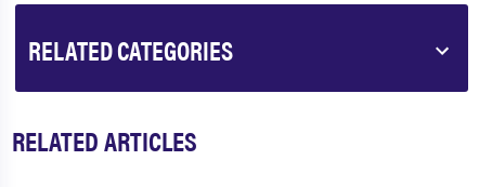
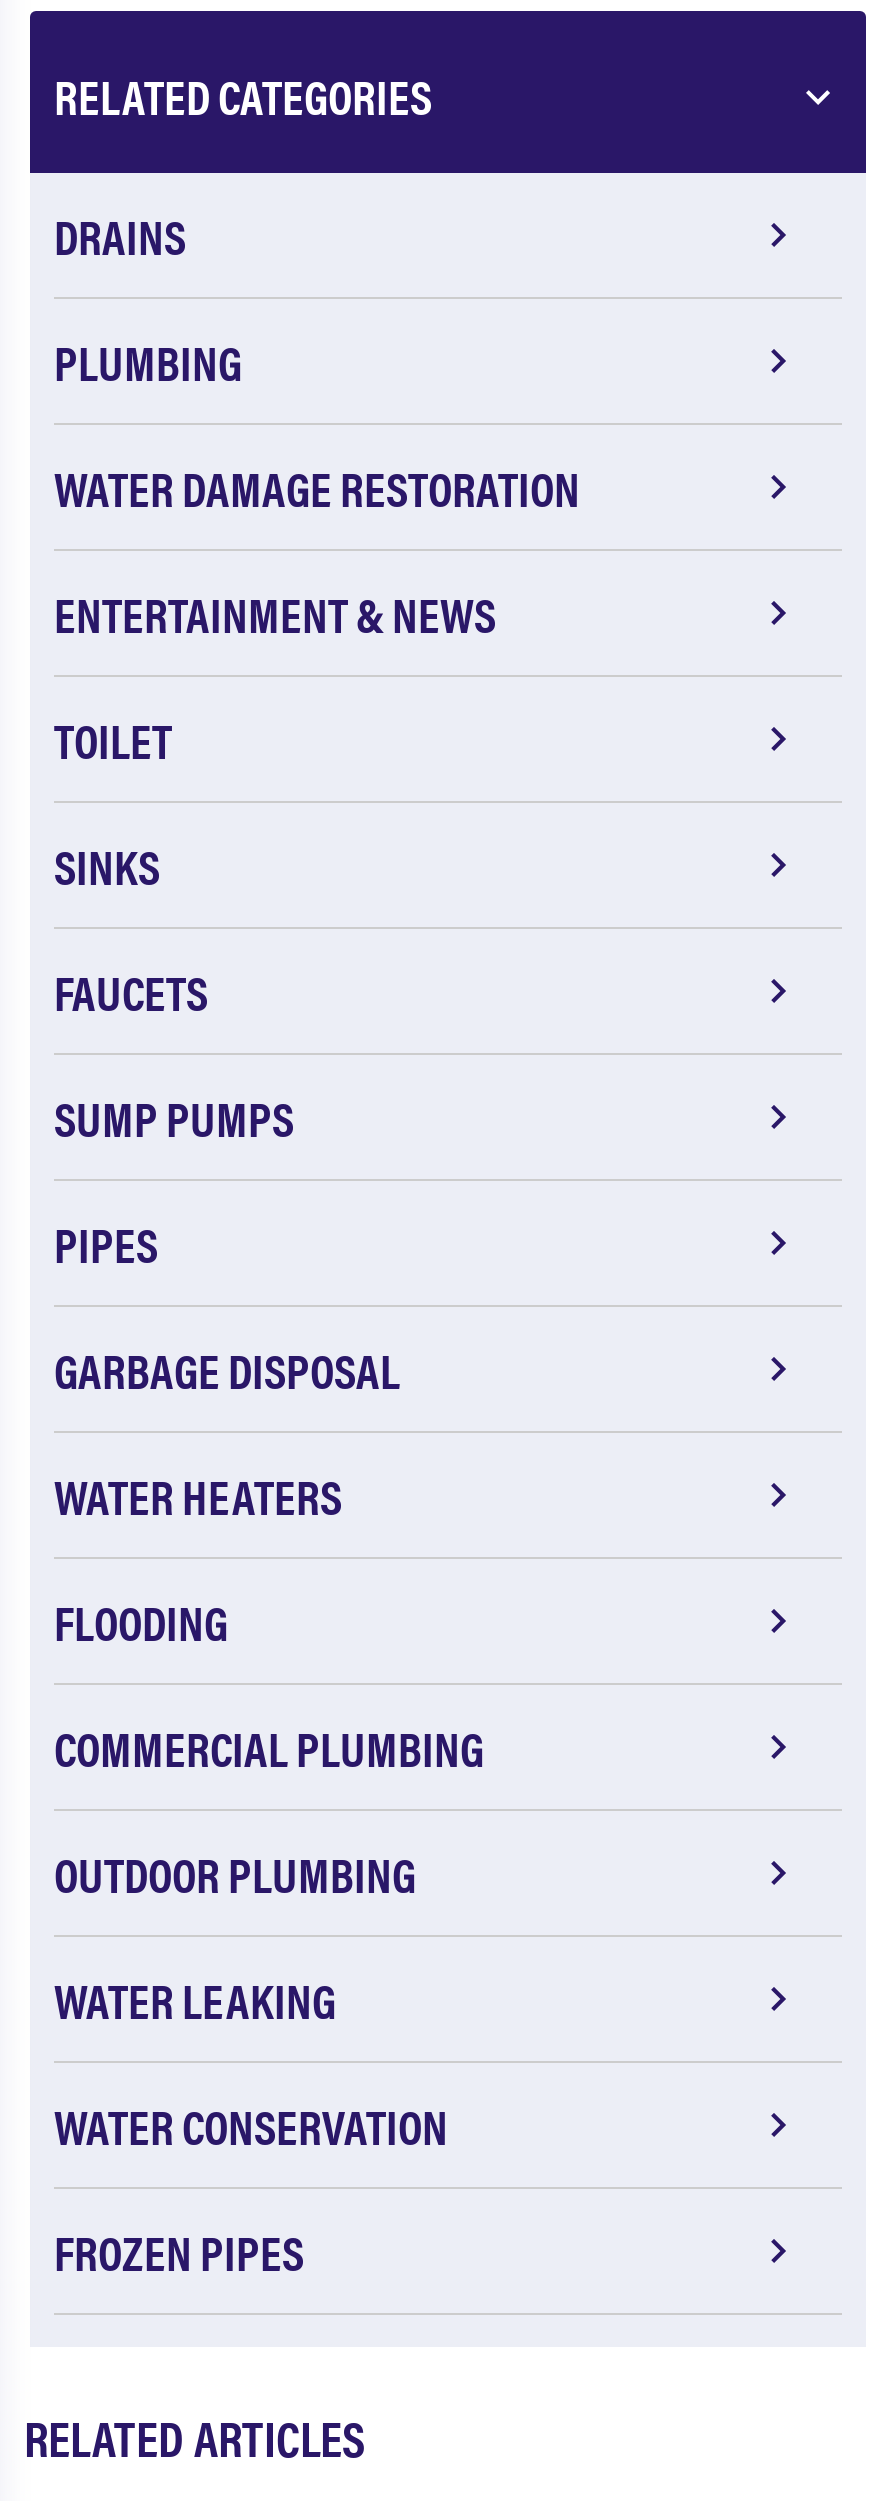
+ DRAINS
+ PLUMBING
+ WATER DAMAGE RESTORATION
+ ENTERTAINMENT & NEWS
+ TOILET
+ SINKS
+ FAUCETS
+ SUMP PUMPS
+ PIPES
+ GARBAGE DISPOSAL
+ WATER HEATERS
+ FLOODING
+ COMMERCIAL PLUMBING
+ OUTDOOR PLUMBING
+ WATER LEAKING
+ WATER CONSERVATION
+ FROZEN PIPES
